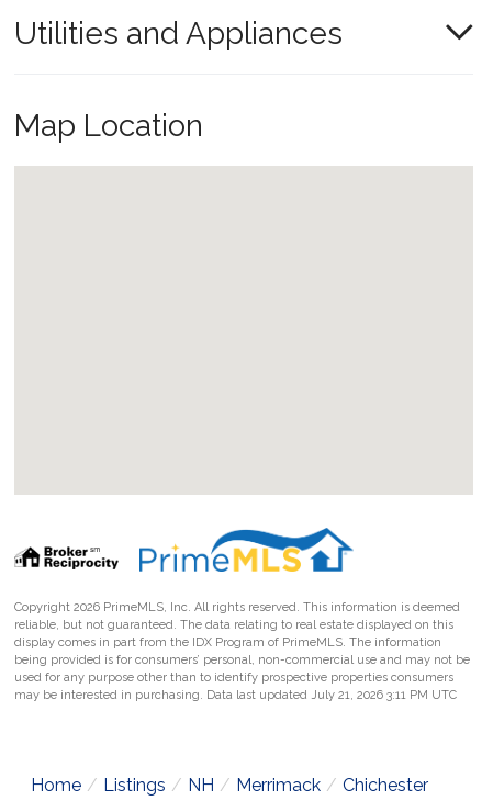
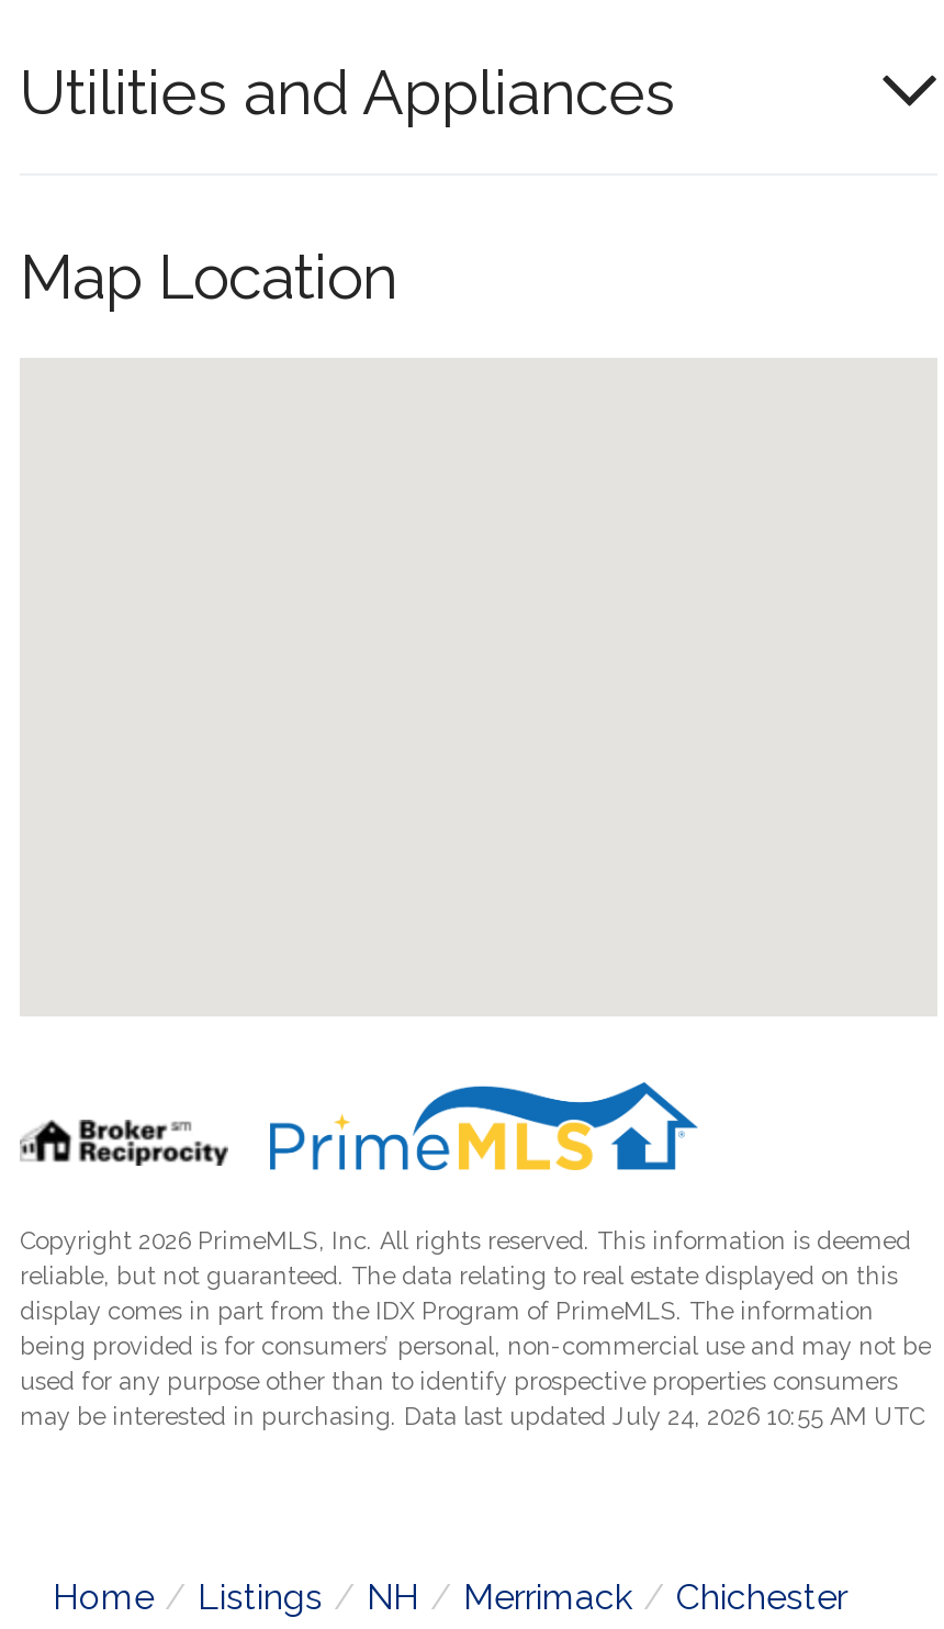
- may be interested in purchasing. Data last updated July 21, 2026 3:11 PM UTC
+ may be interested in purchasing. Data last updated July 24, 2026 10:55 AM UTC
